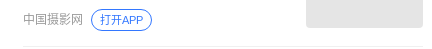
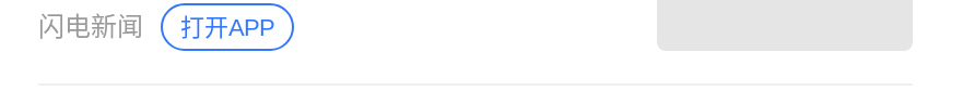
- 中国摄影网
+ 闪电新闻
